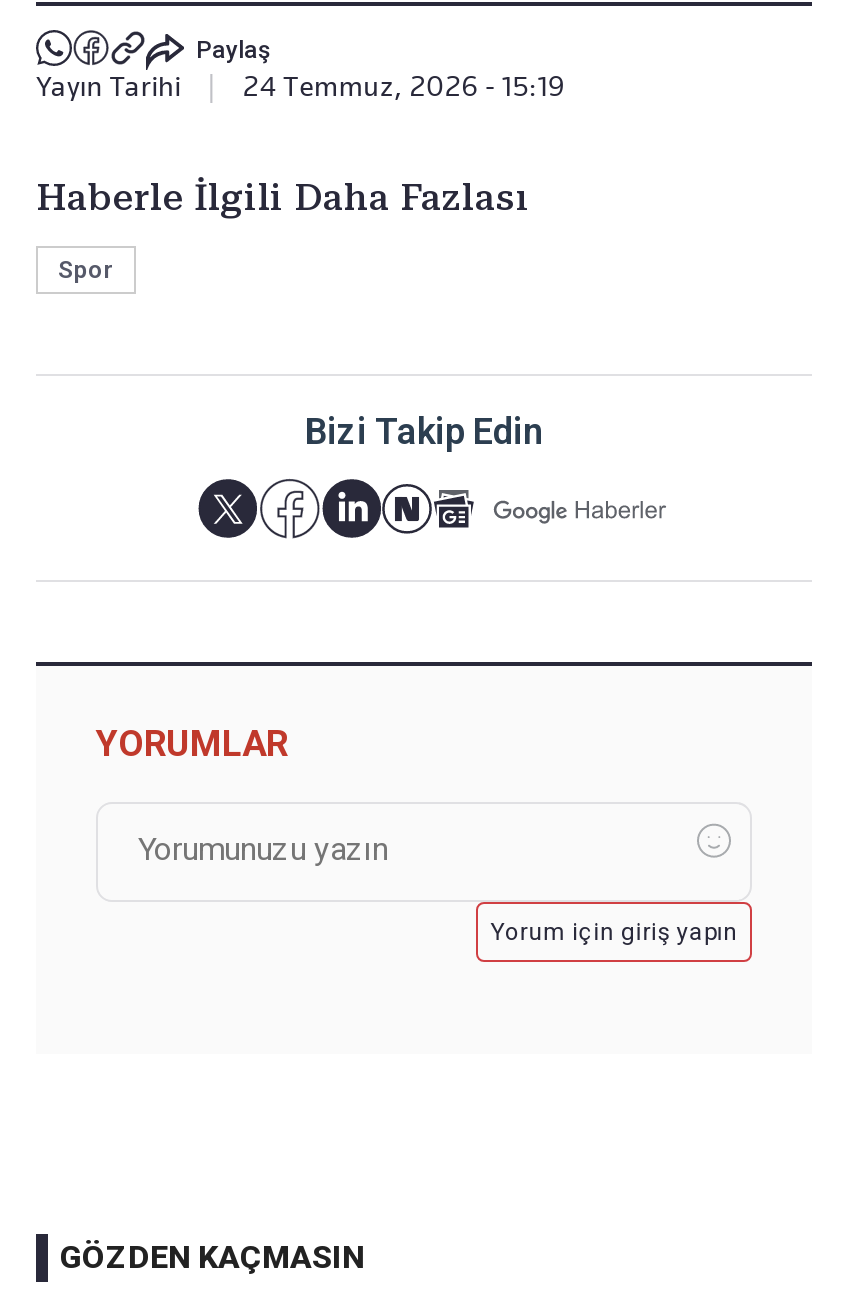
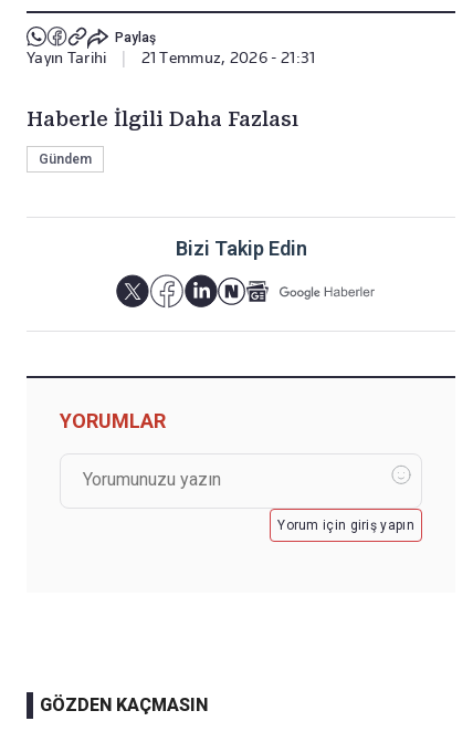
- 24 Temmuz, 2026 - 15:19
+ 21 Temmuz, 2026 - 21:31

- Spor
+ Gündem
